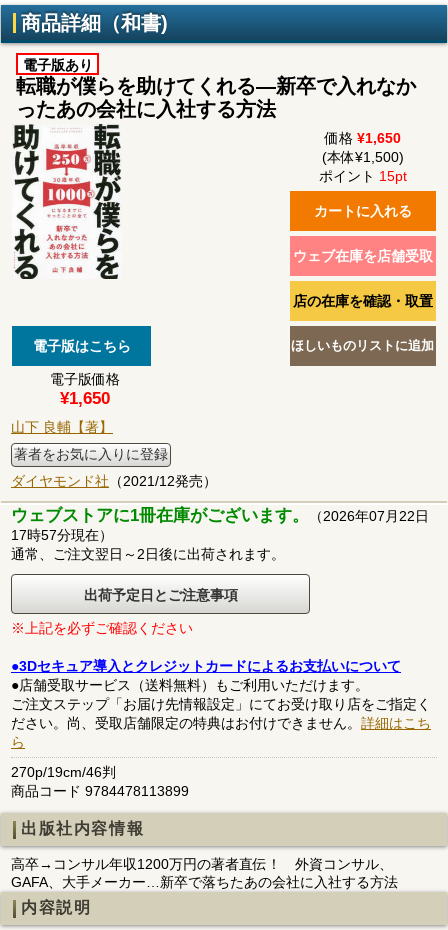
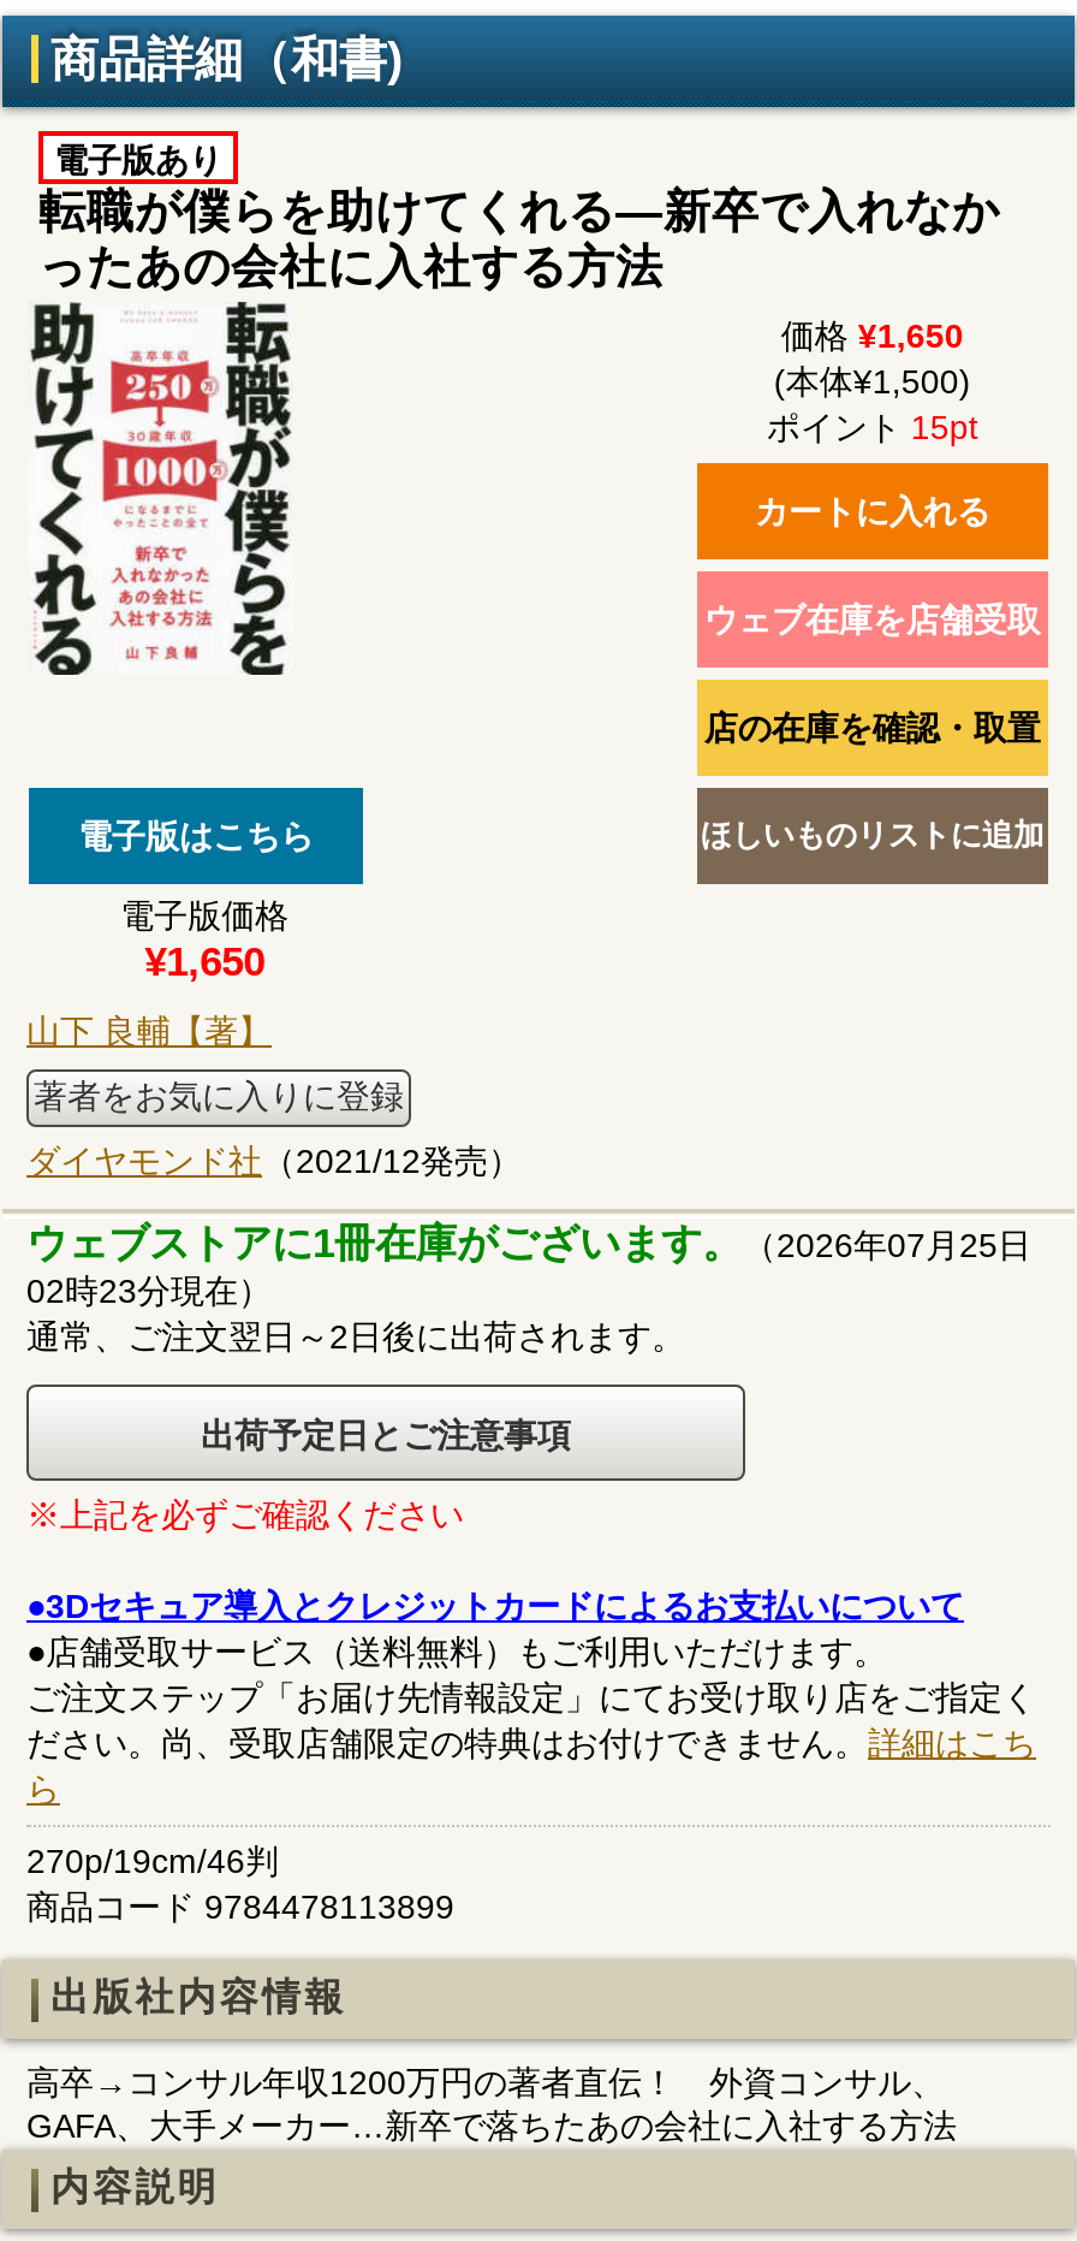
- ウェブストアに1冊在庫がございます。（2026年07月22日
+ ウェブストアに1冊在庫がございます。（2026年07月25日

- 17時57分現在）
+ 02時23分現在）
